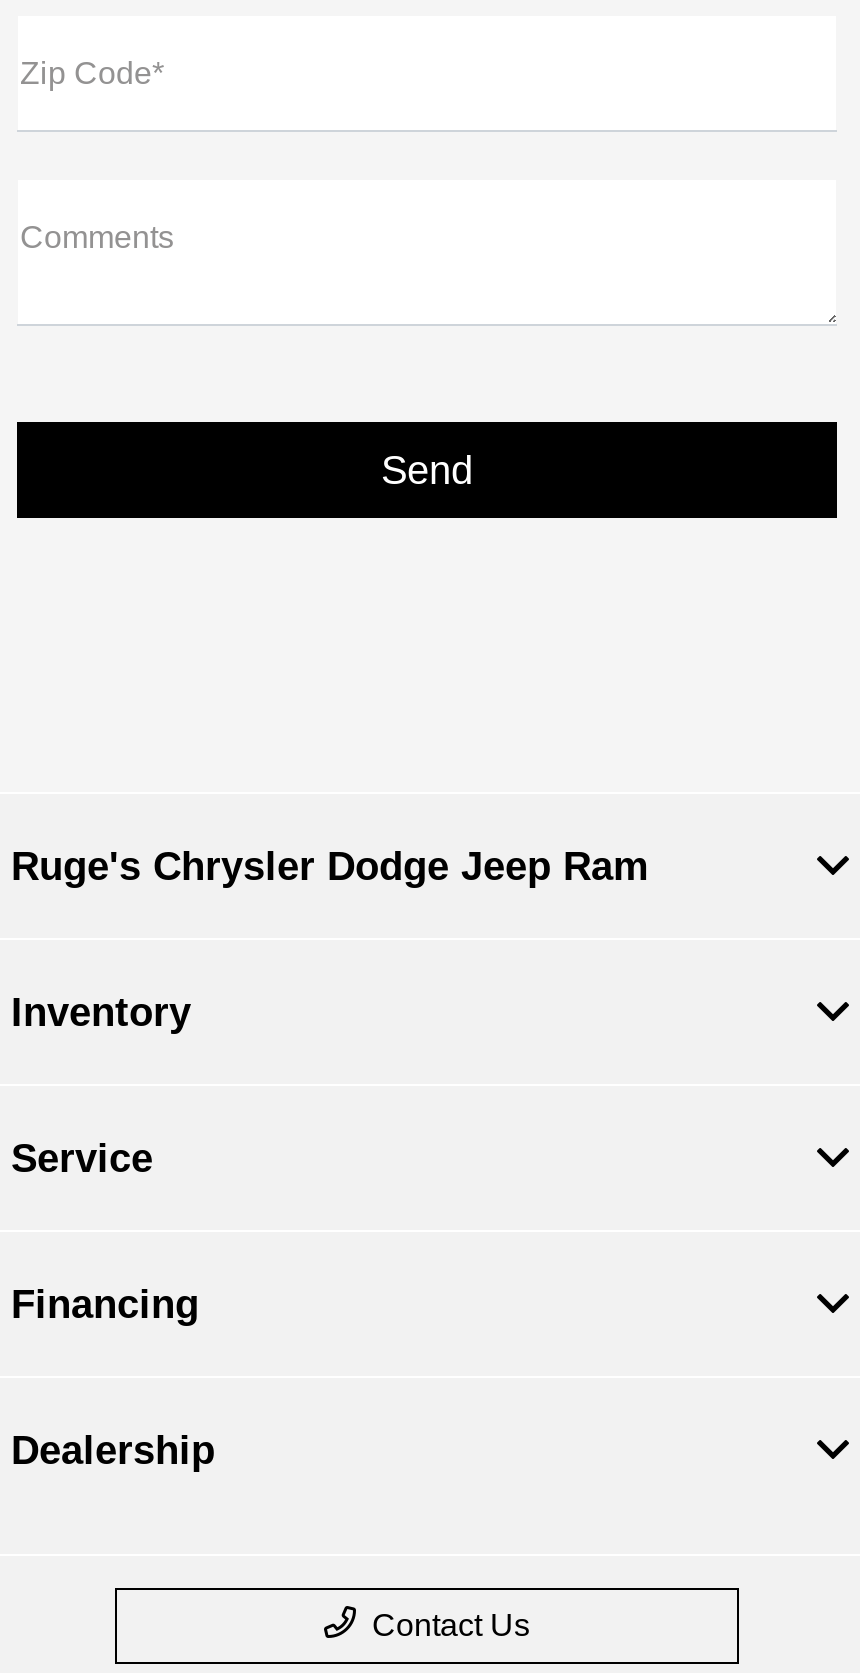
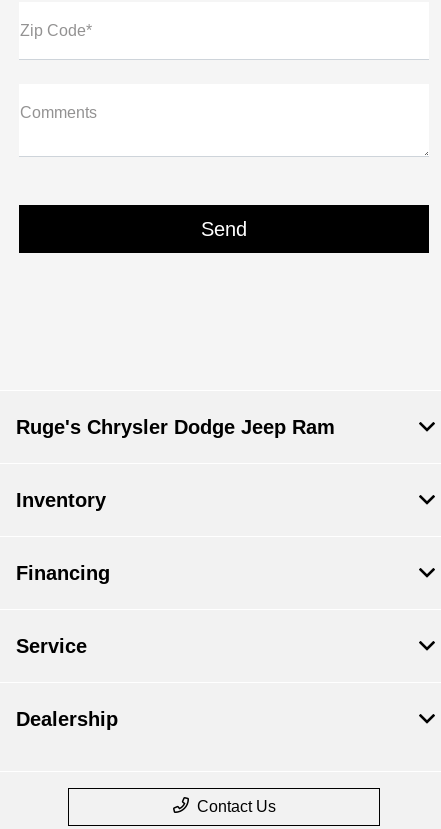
moved down: Service

moved up: Financing
